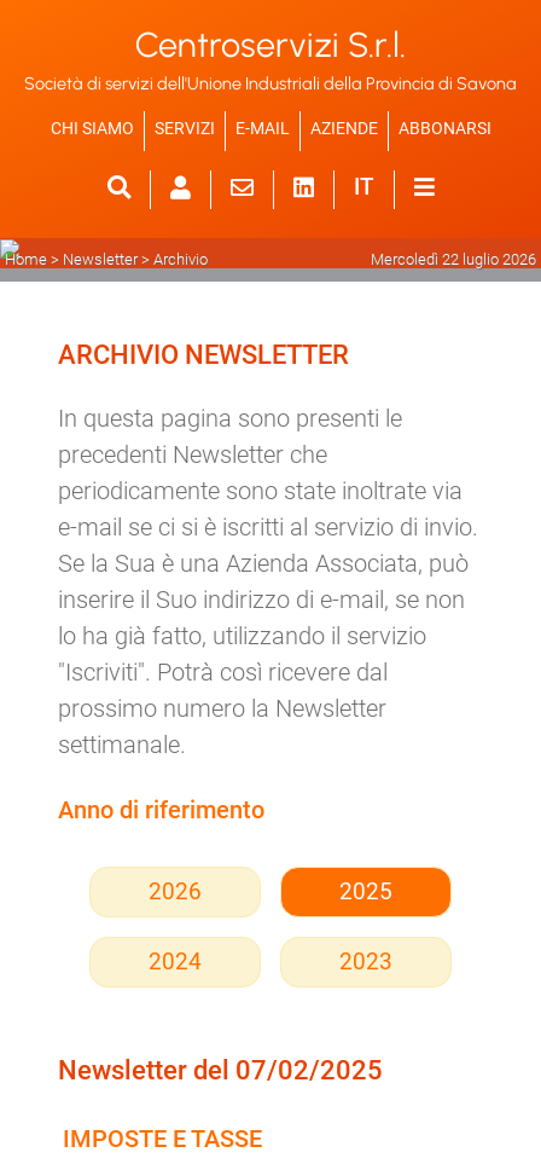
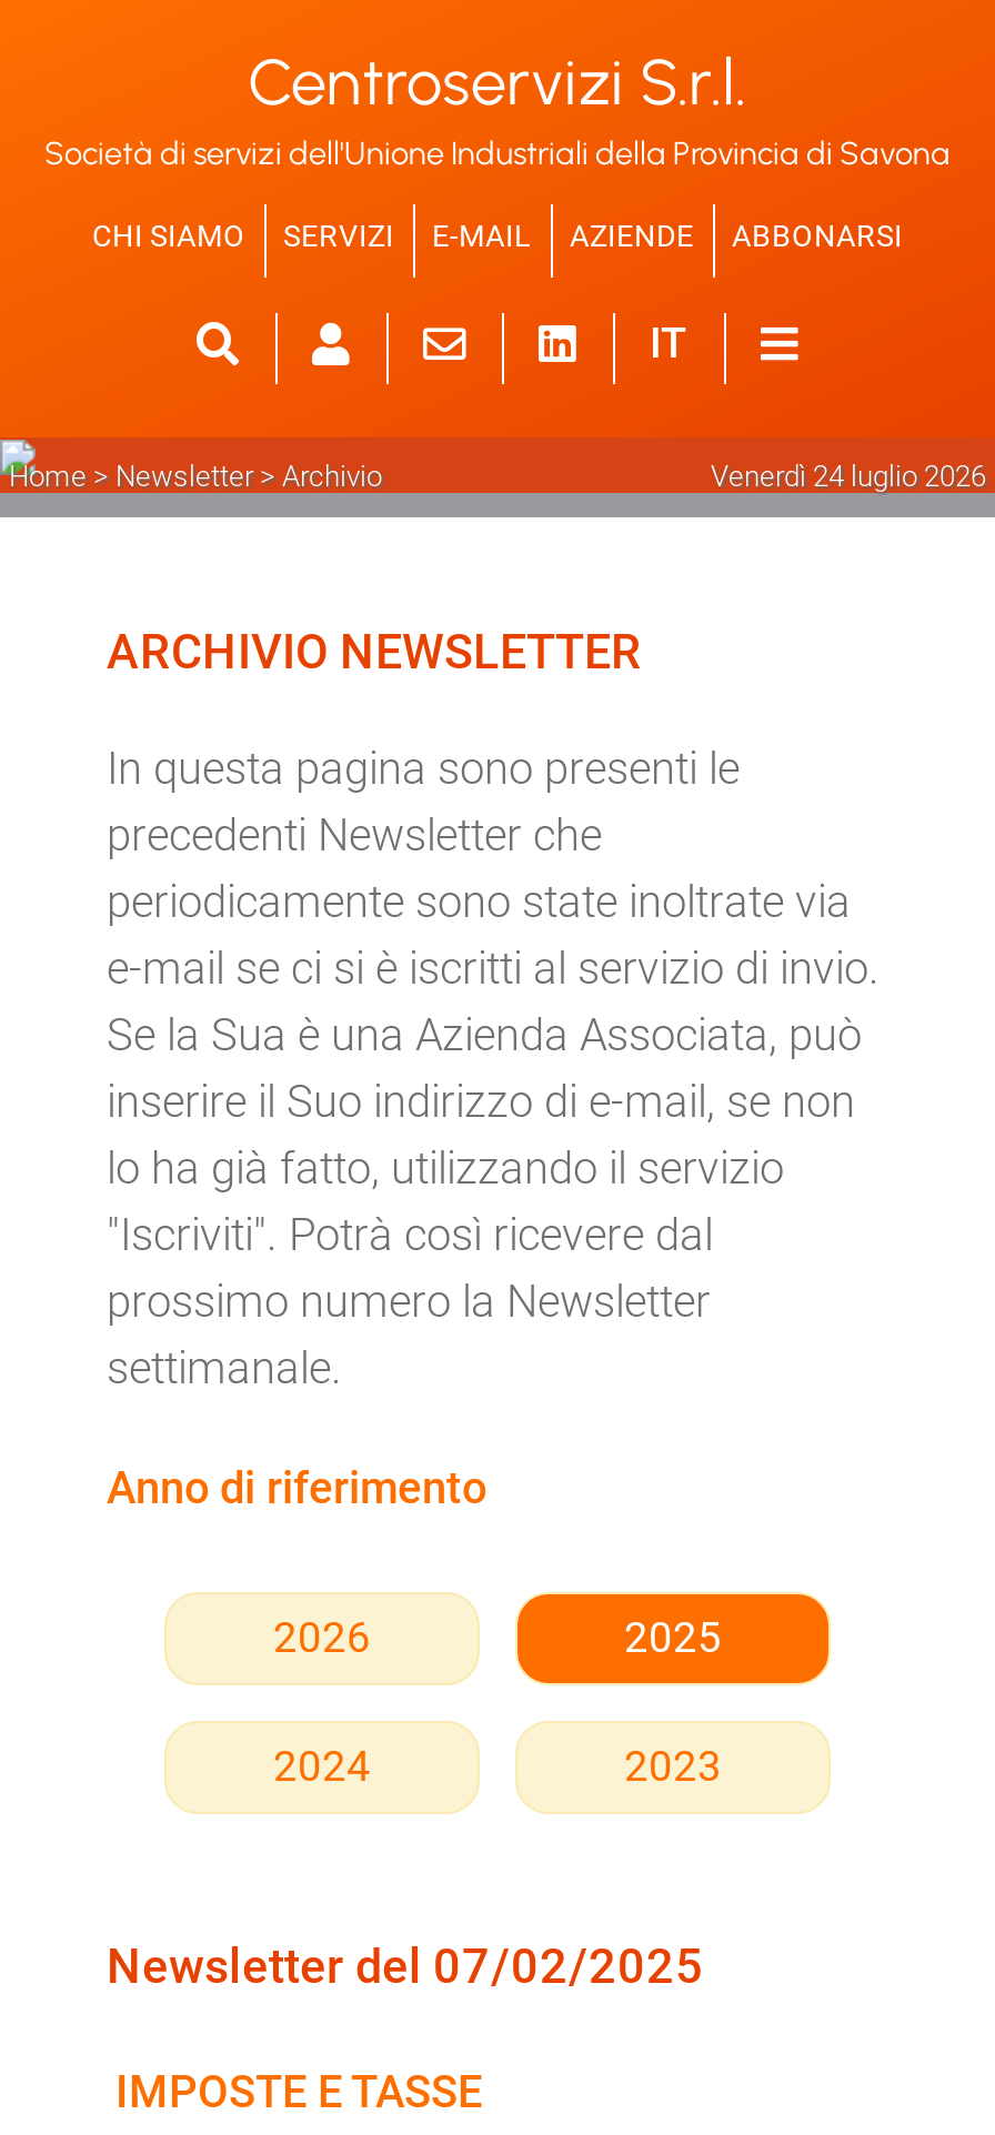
- Mercoledì 22 luglio 2026
+ Venerdì 24 luglio 2026
